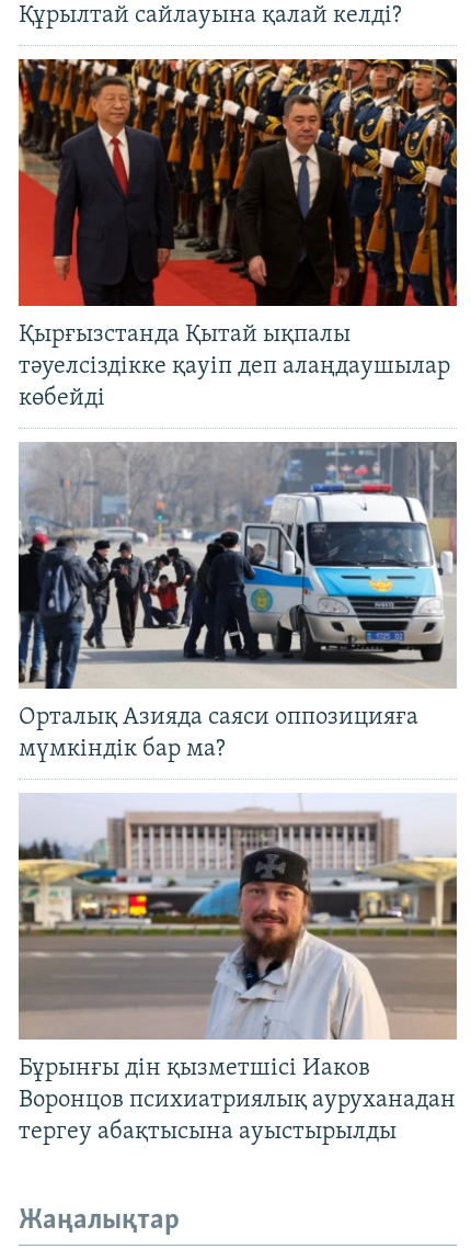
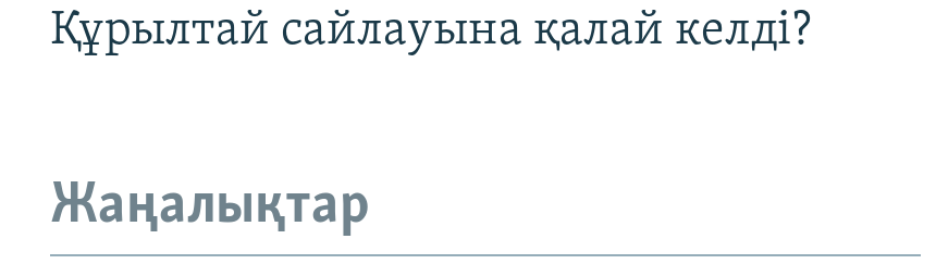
- [image]
- Қырғызстанда Қытай ықпалы
- тәуелсіздікке қауіп деп алаңдаушылар
- көбейді

- [image]
- Орталық Азияда саяси оппозицияға
- мүмкіндік бар ма?

- [image]
- Бұрынғы дін қызметшісі Иаков
- Воронцов психиатриялық ауруханадан
- тергеу абақтысына ауыстырылды
